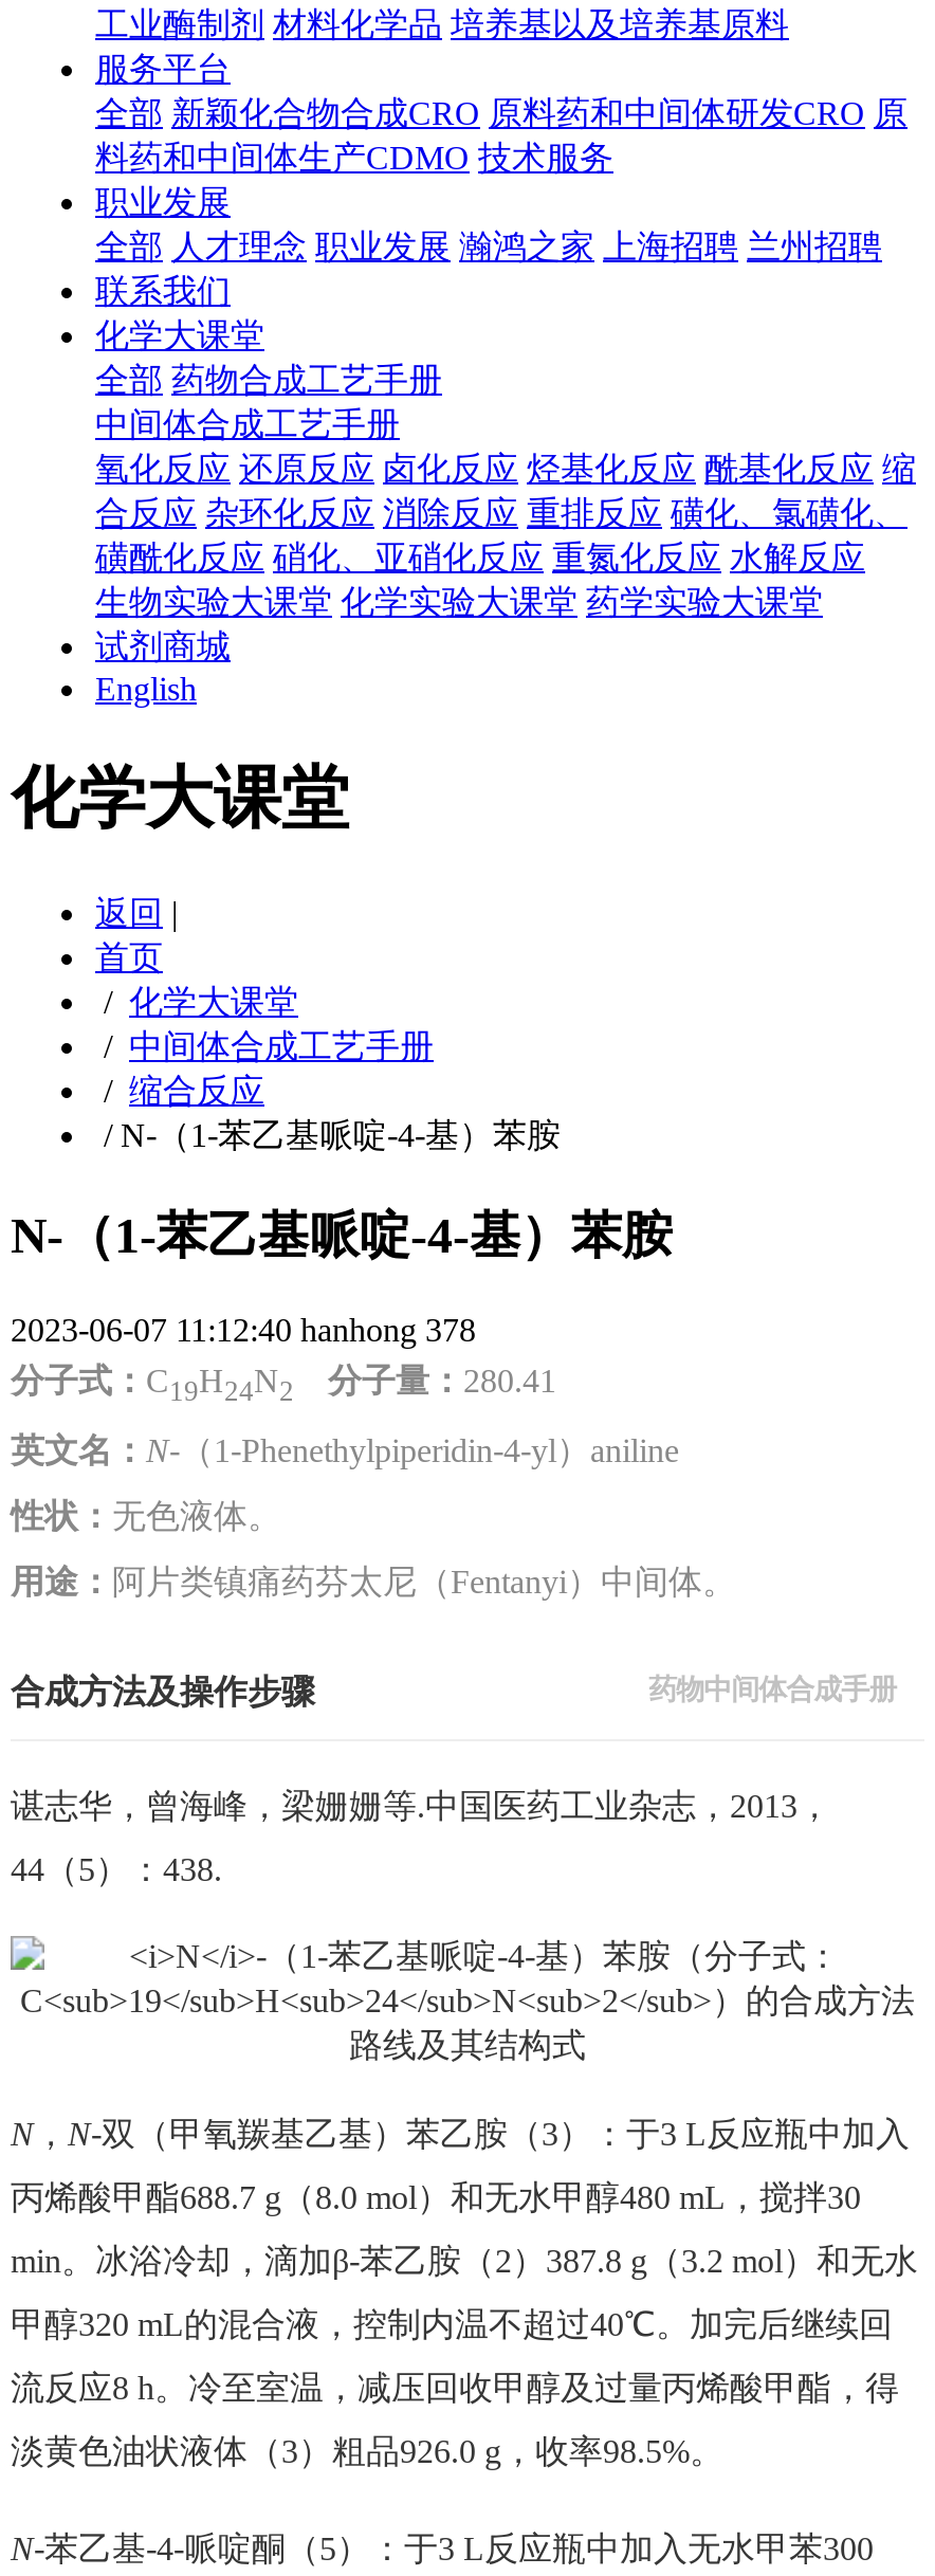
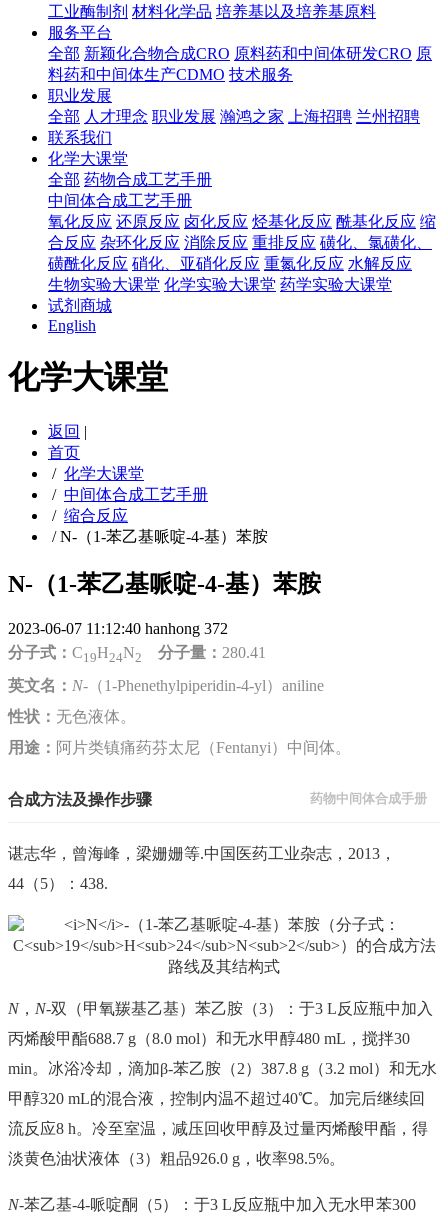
- 2023-06-07 11:12:40 hanhong 378
+ 2023-06-07 11:12:40 hanhong 372
